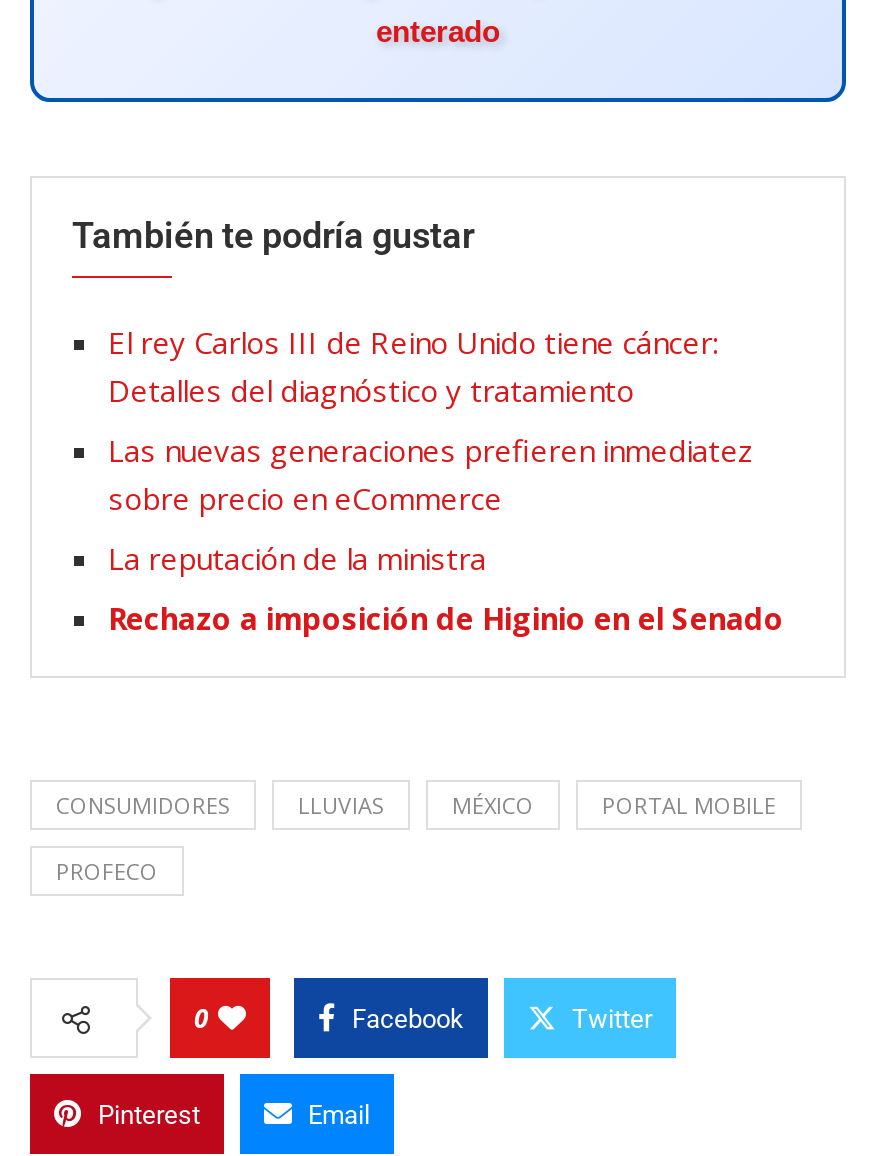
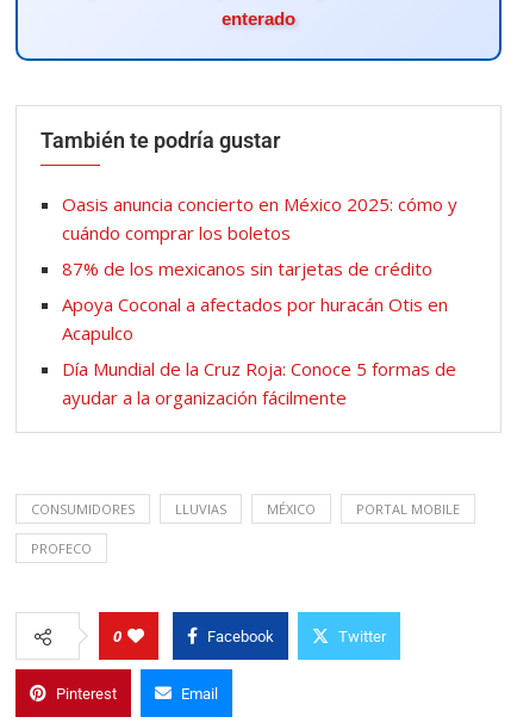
- El rey Carlos III de Reino Unido tiene cáncer:
- Detalles del diagnóstico y tratamiento
+ Oasis anuncia concierto en México 2025: cómo y
+ cuándo comprar los boletos

- Las nuevas generaciones prefieren inmediatez
- sobre precio en eCommerce
+ 87% de los mexicanos sin tarjetas de crédito

- La reputación de la ministra
+ Apoya Coconal a afectados por huracán Otis en
+ Acapulco

- Rechazo a imposición de Higinio en el Senado
+ Día Mundial de la Cruz Roja: Conoce 5 formas de
+ ayudar a la organización fácilmente
